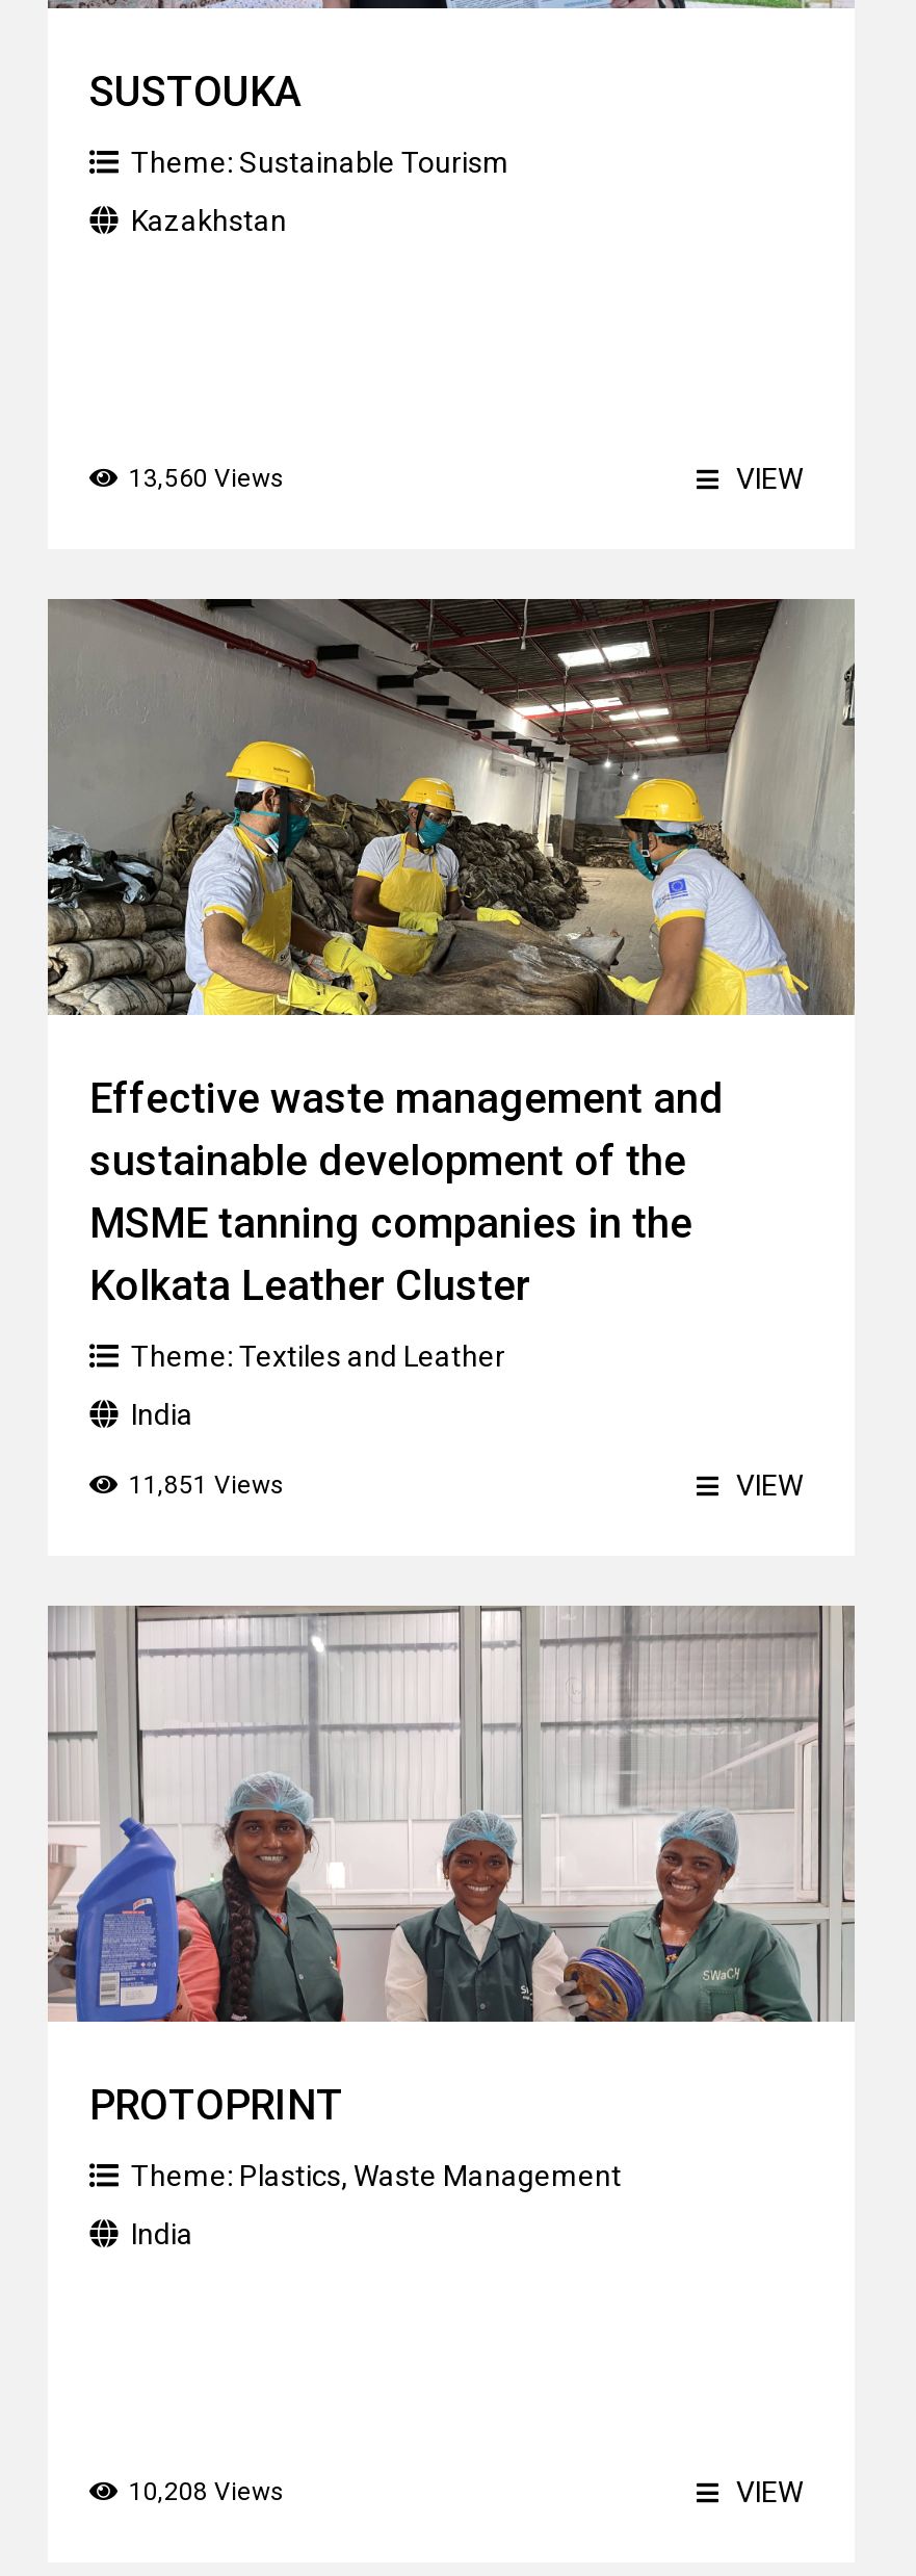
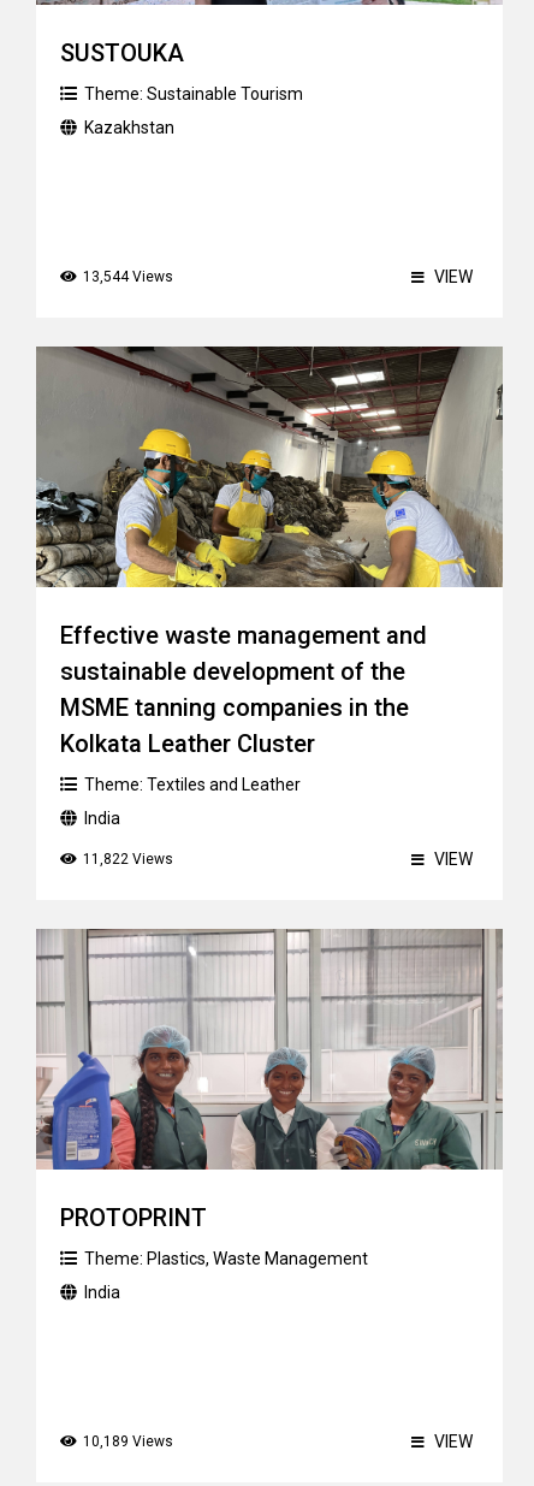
- 13,560 Views
+ 13,544 Views

- 11,851 Views
+ 11,822 Views

- 10,208 Views
+ 10,189 Views
